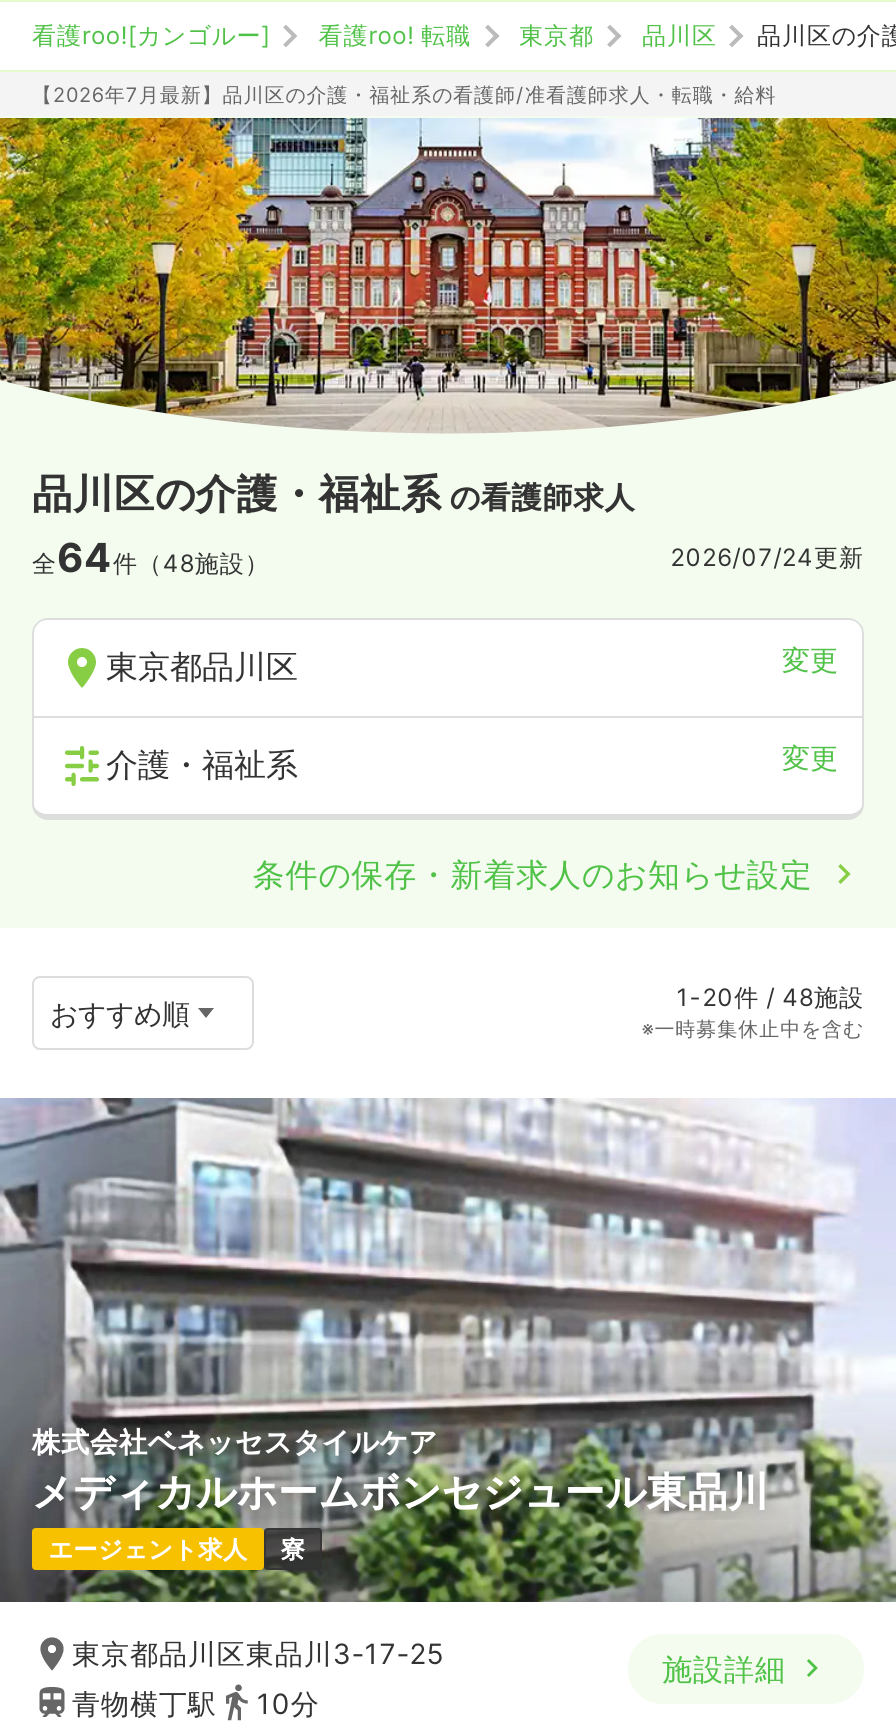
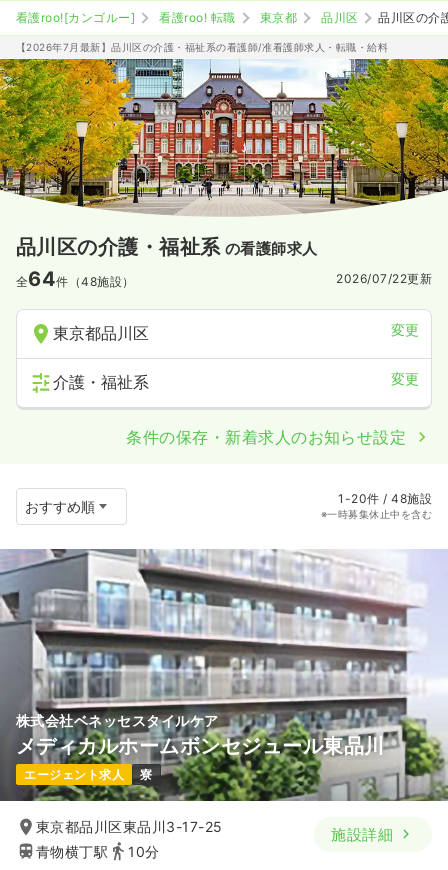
- 2026/07/24更新
+ 2026/07/22更新
